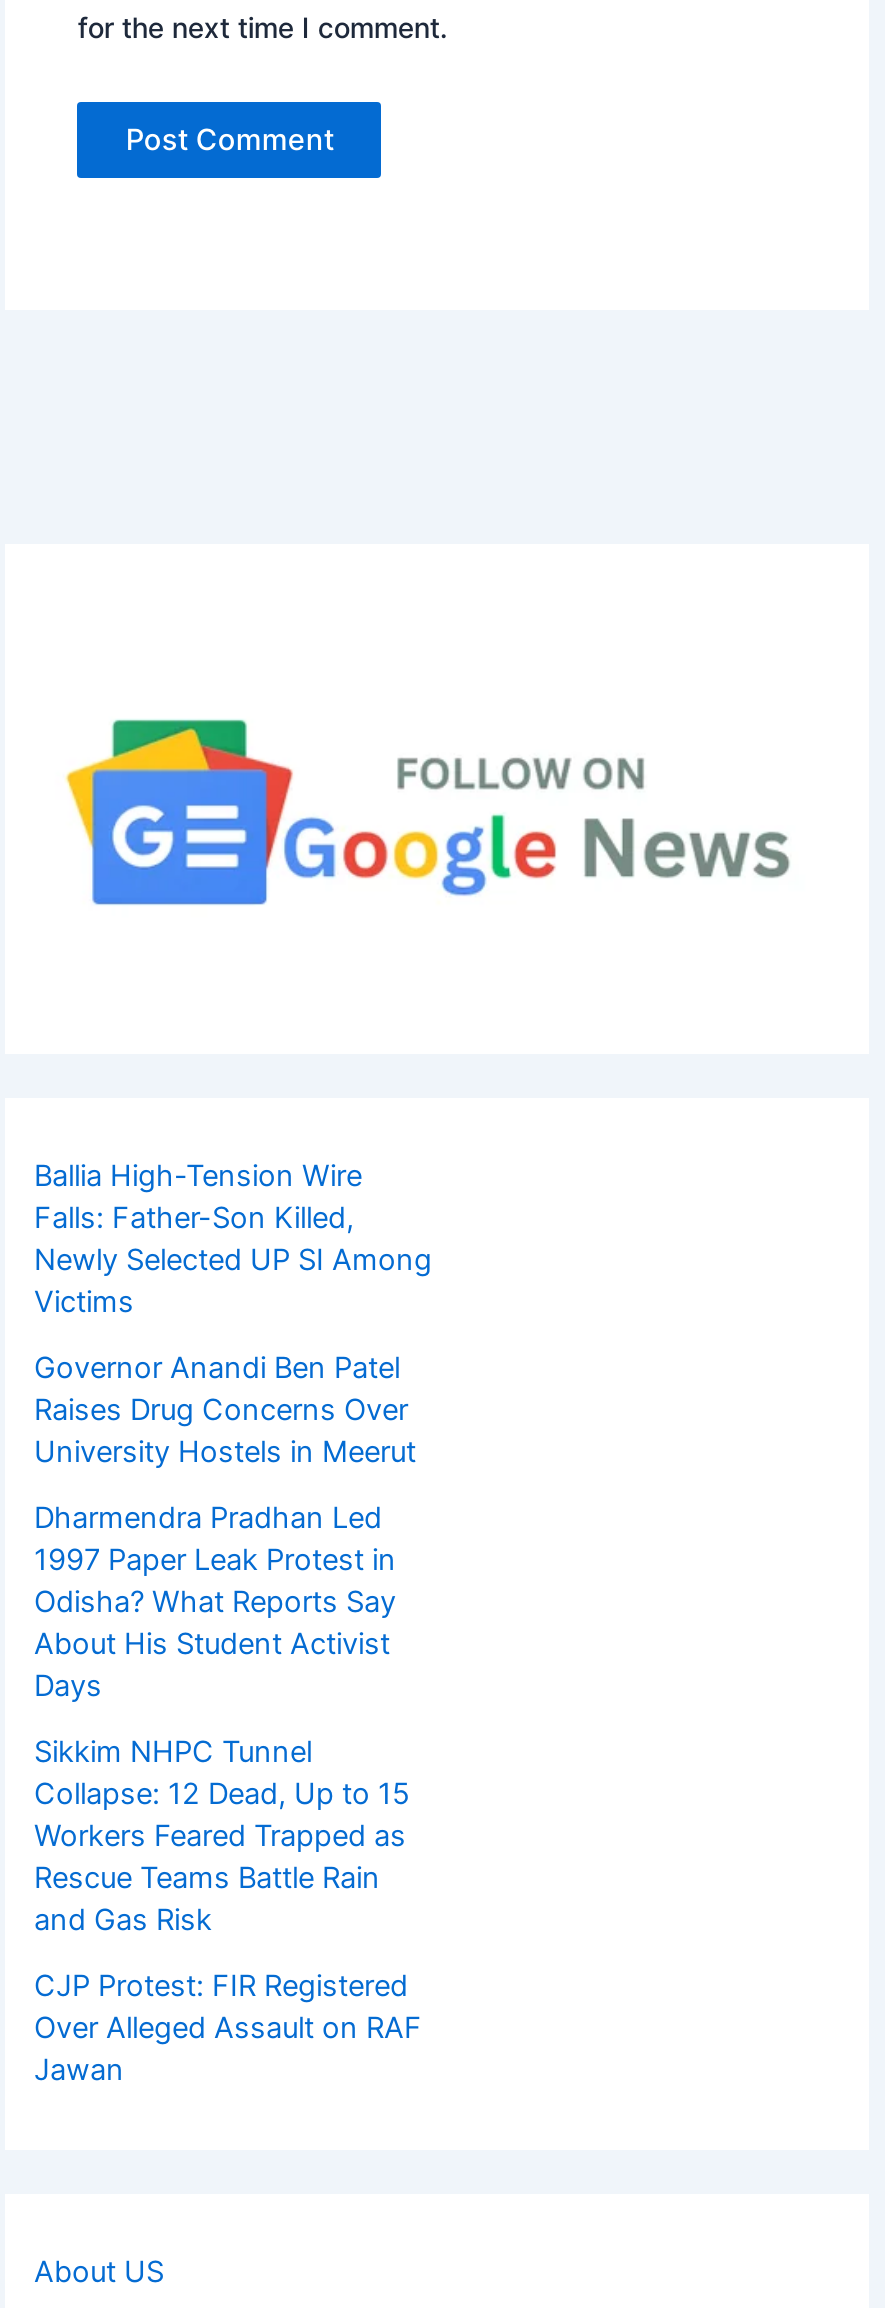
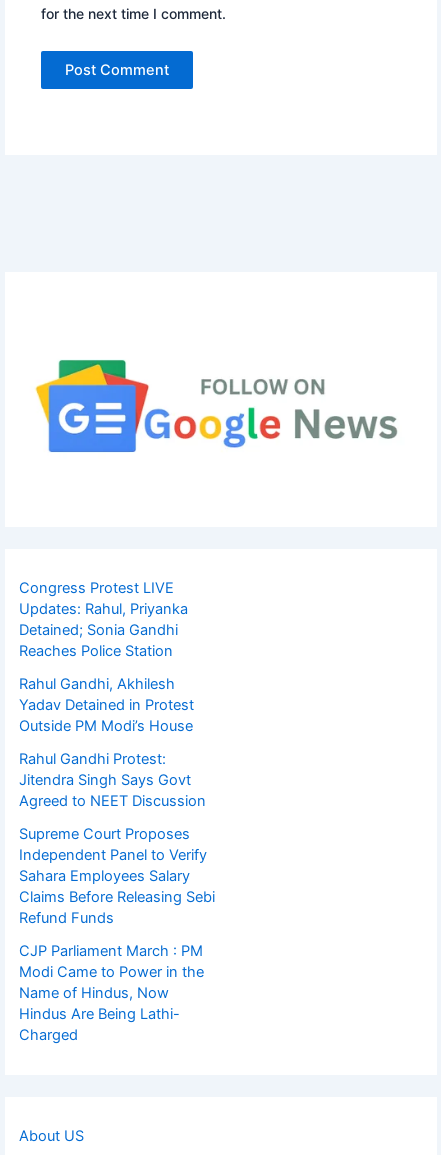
- Ballia High-Tension Wire
- Falls: Father-Son Killed,
- Newly Selected UP SI Among
- Victims
+ Congress Protest LIVE
+ Updates: Rahul, Priyanka
+ Detained; Sonia Gandhi
+ Reaches Police Station

- Governor Anandi Ben Patel
- Raises Drug Concerns Over
- University Hostels in Meerut
+ Rahul Gandhi, Akhilesh
+ Yadav Detained in Protest
+ Outside PM Modi’s House

- Dharmendra Pradhan Led
- 1997 Paper Leak Protest in
- Odisha? What Reports Say
- About His Student Activist
- Days
+ Rahul Gandhi Protest:
+ Jitendra Singh Says Govt
+ Agreed to NEET Discussion

- Sikkim NHPC Tunnel
- Collapse: 12 Dead, Up to 15
- Workers Feared Trapped as
- Rescue Teams Battle Rain
- and Gas Risk
+ Supreme Court Proposes
+ Independent Panel to Verify
+ Sahara Employees Salary
+ Claims Before Releasing Sebi
+ Refund Funds

- CJP Protest: FIR Registered
- Over Alleged Assault on RAF
- Jawan
+ CJP Parliament March : PM
+ Modi Came to Power in the
+ Name of Hindus, Now
+ Hindus Are Being Lathi-
+ Charged
